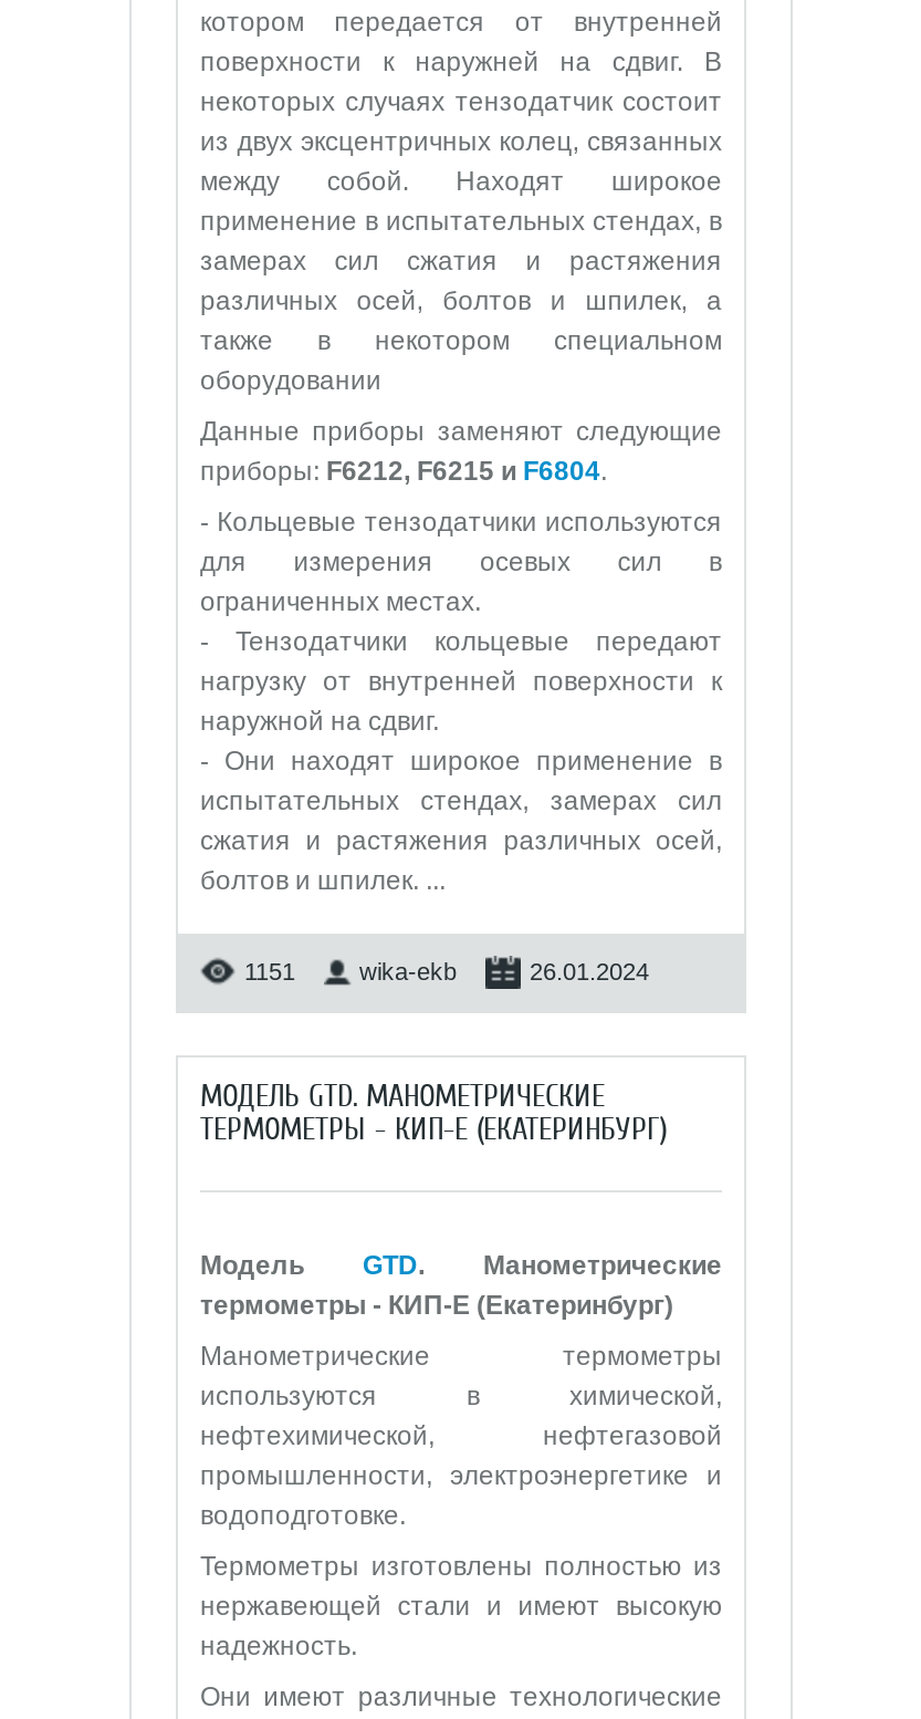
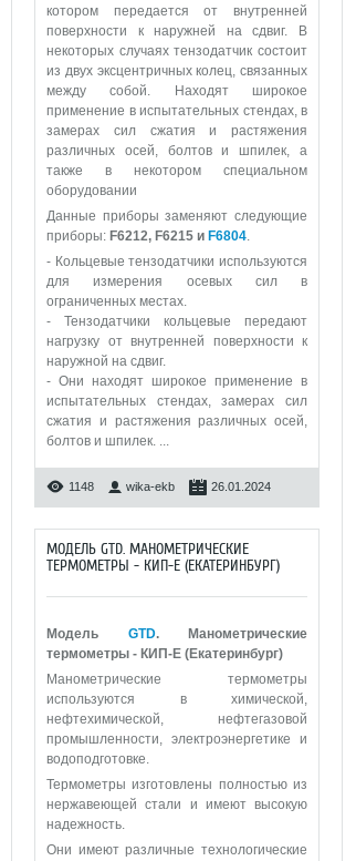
- 1151
+ 1148
